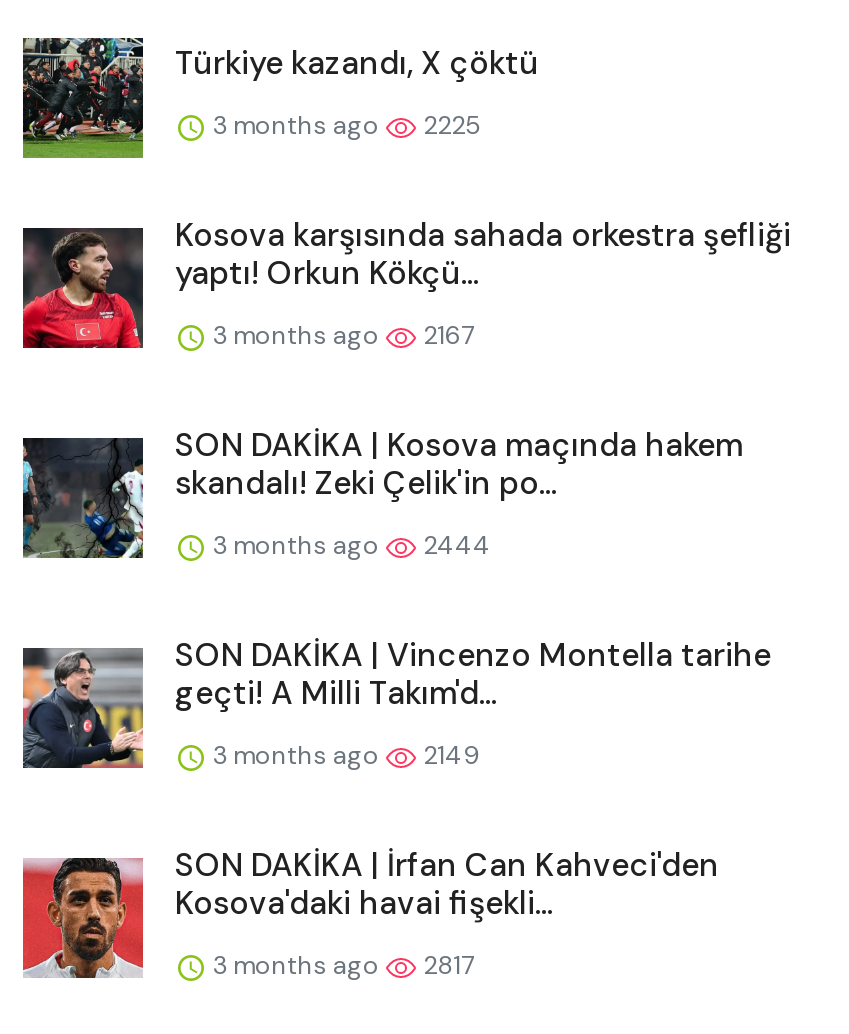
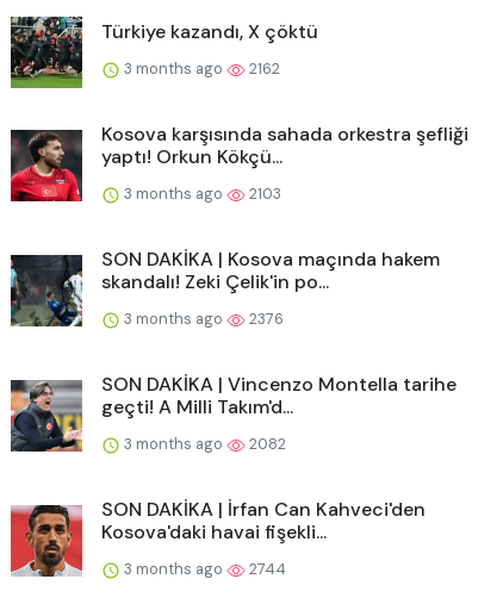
- 3 months ago 2225
+ 3 months ago 2162

- 3 months ago 2167
+ 3 months ago 2103

- 3 months ago 2444
+ 3 months ago 2376

- 3 months ago 2149
+ 3 months ago 2082

- 3 months ago 2817
+ 3 months ago 2744
